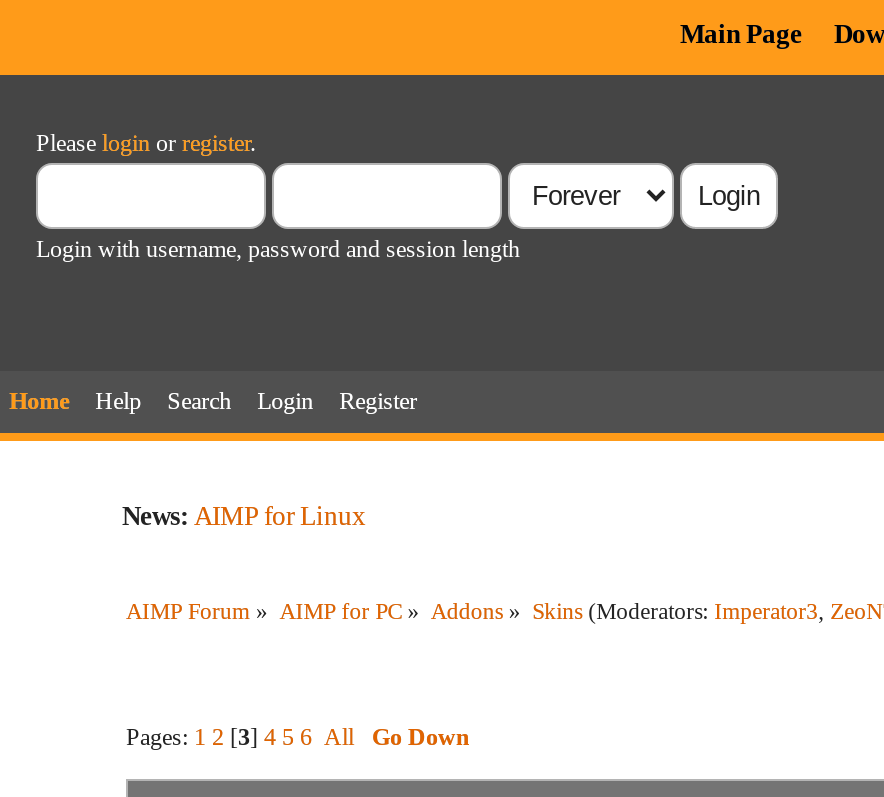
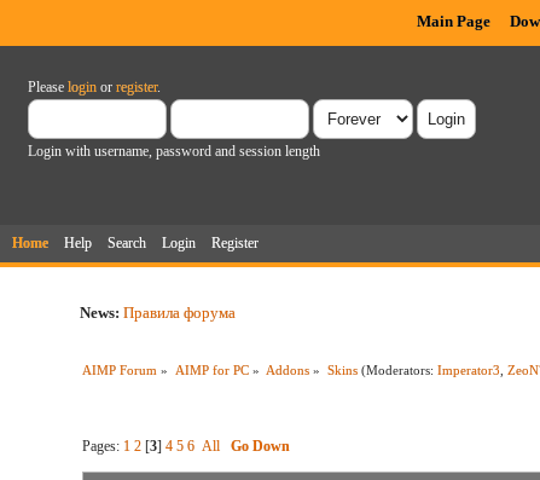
- News: AIMP for Linux
+ News: Правила форума
